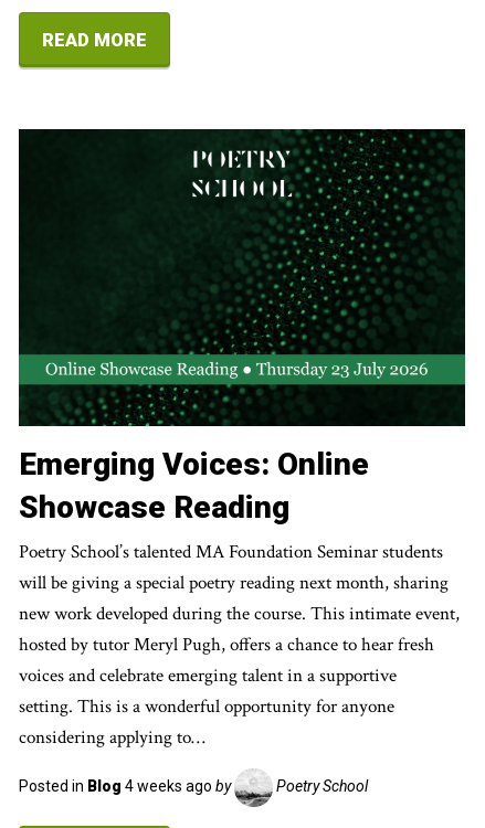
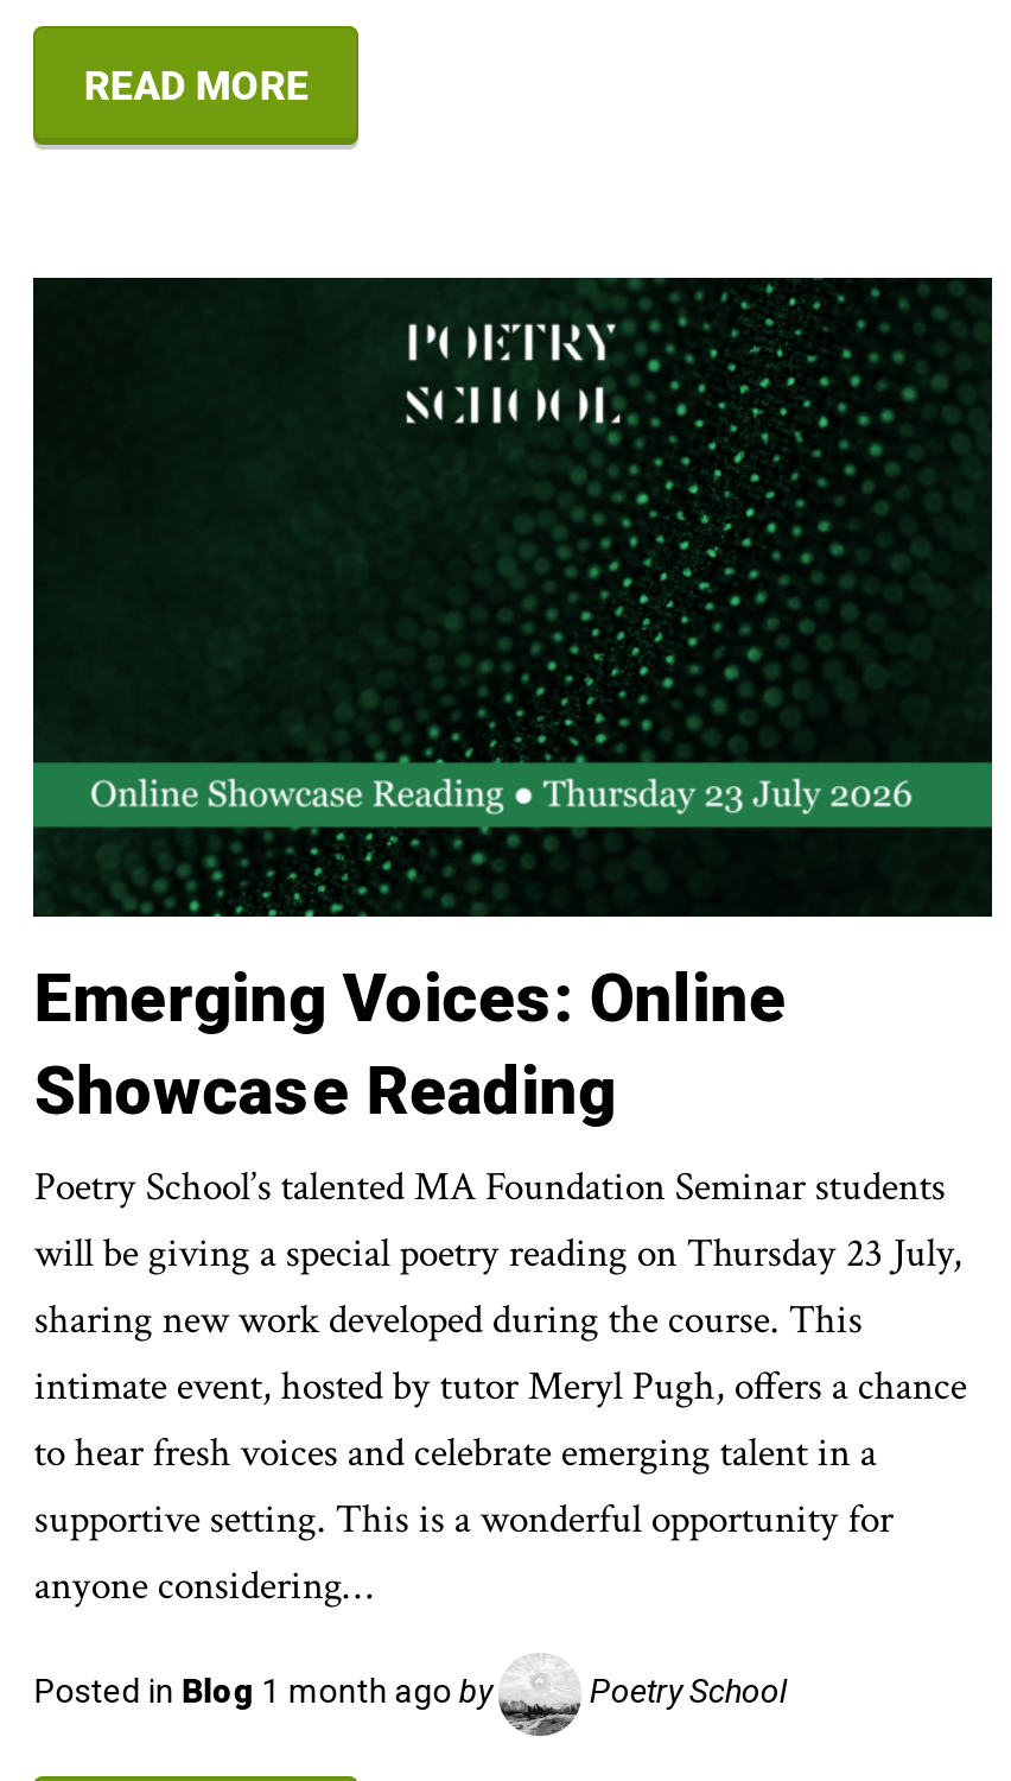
- will be giving a special poetry reading next month, sharing
- new work developed during the course. This intimate event,
- hosted by tutor Meryl Pugh, offers a chance to hear fresh
- voices and celebrate emerging talent in a supportive
- setting. This is a wonderful opportunity for anyone
- considering applying to…
+ will be giving a special poetry reading on Thursday 23 July,
+ sharing new work developed during the course. This
+ intimate event, hosted by tutor Meryl Pugh, offers a chance
+ to hear fresh voices and celebrate emerging talent in a
+ supportive setting. This is a wonderful opportunity for
+ anyone considering…

- Posted in Blog 4 weeks ago by
+ Posted in Blog 1 month ago by
